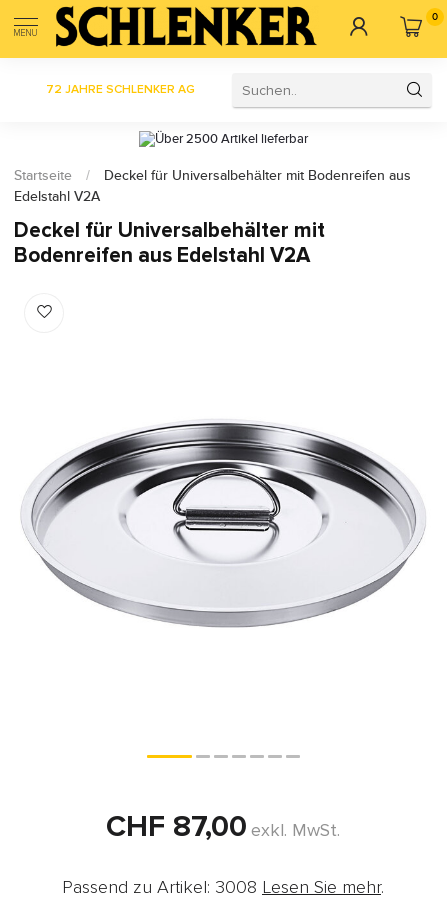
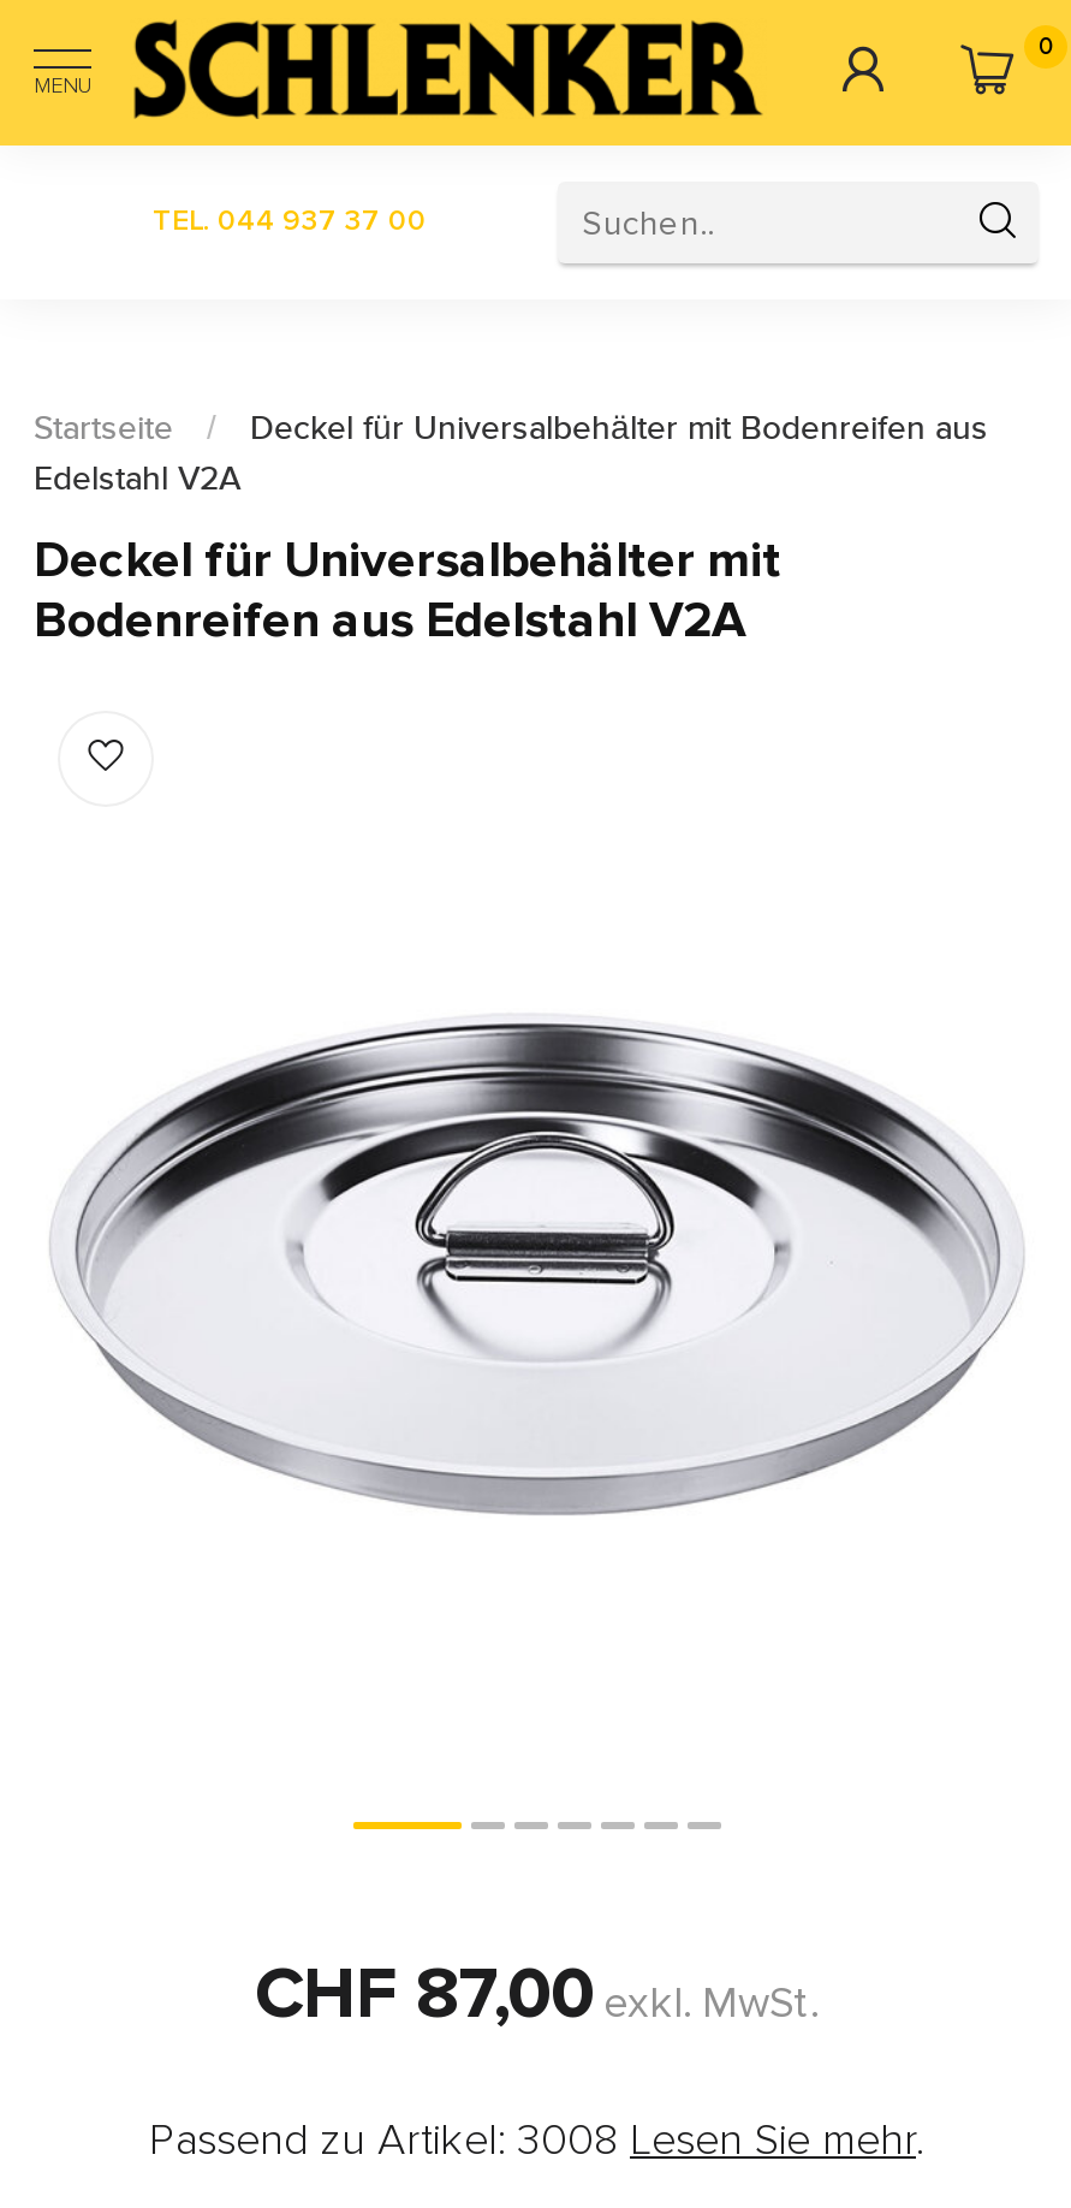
- 72 JAHRE SCHLENKER AG
- Über 2500 Artikel lieferbar
+ TEL. 044 937 37 00
